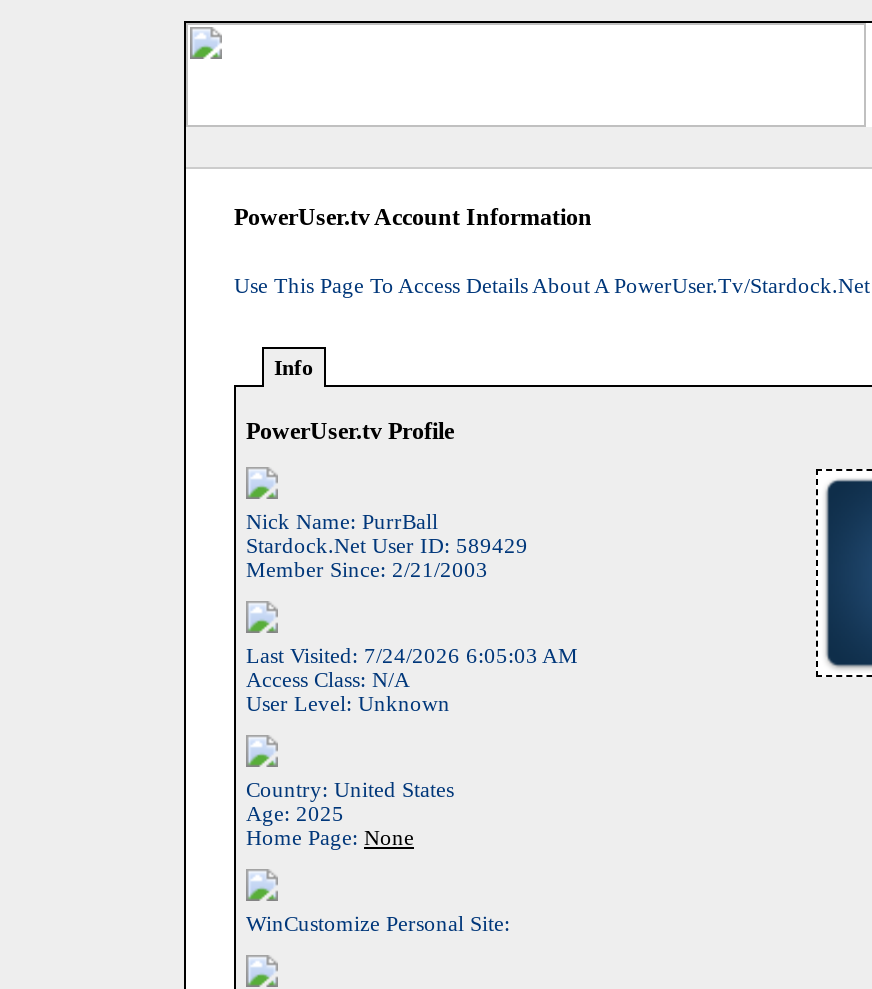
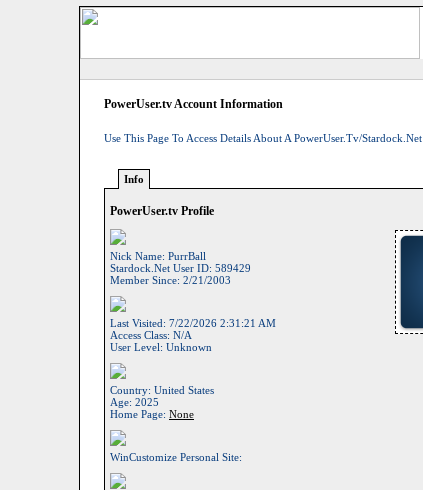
- Last Visited: 7/24/2026 6:05:03 AM
+ Last Visited: 7/22/2026 2:31:21 AM
